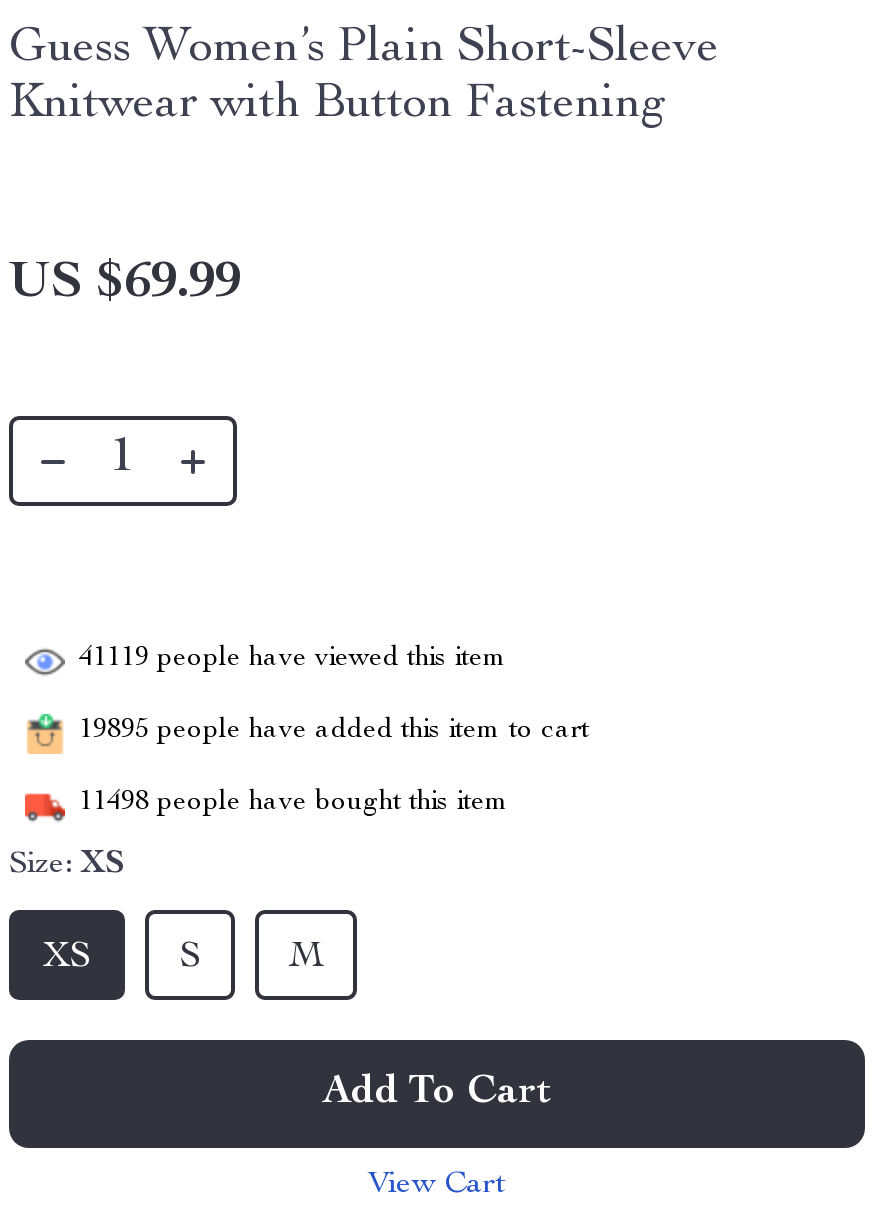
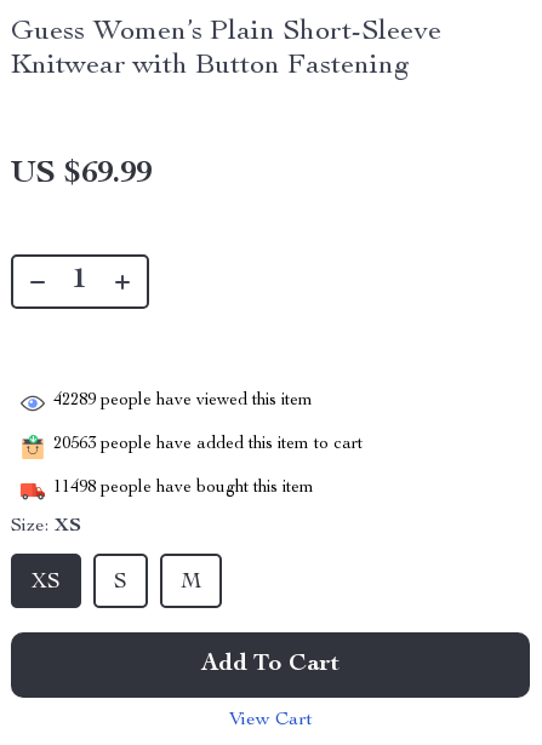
- 41119 people have viewed this item
+ 42289 people have viewed this item

- 19895 people have added this item to cart
+ 20563 people have added this item to cart
